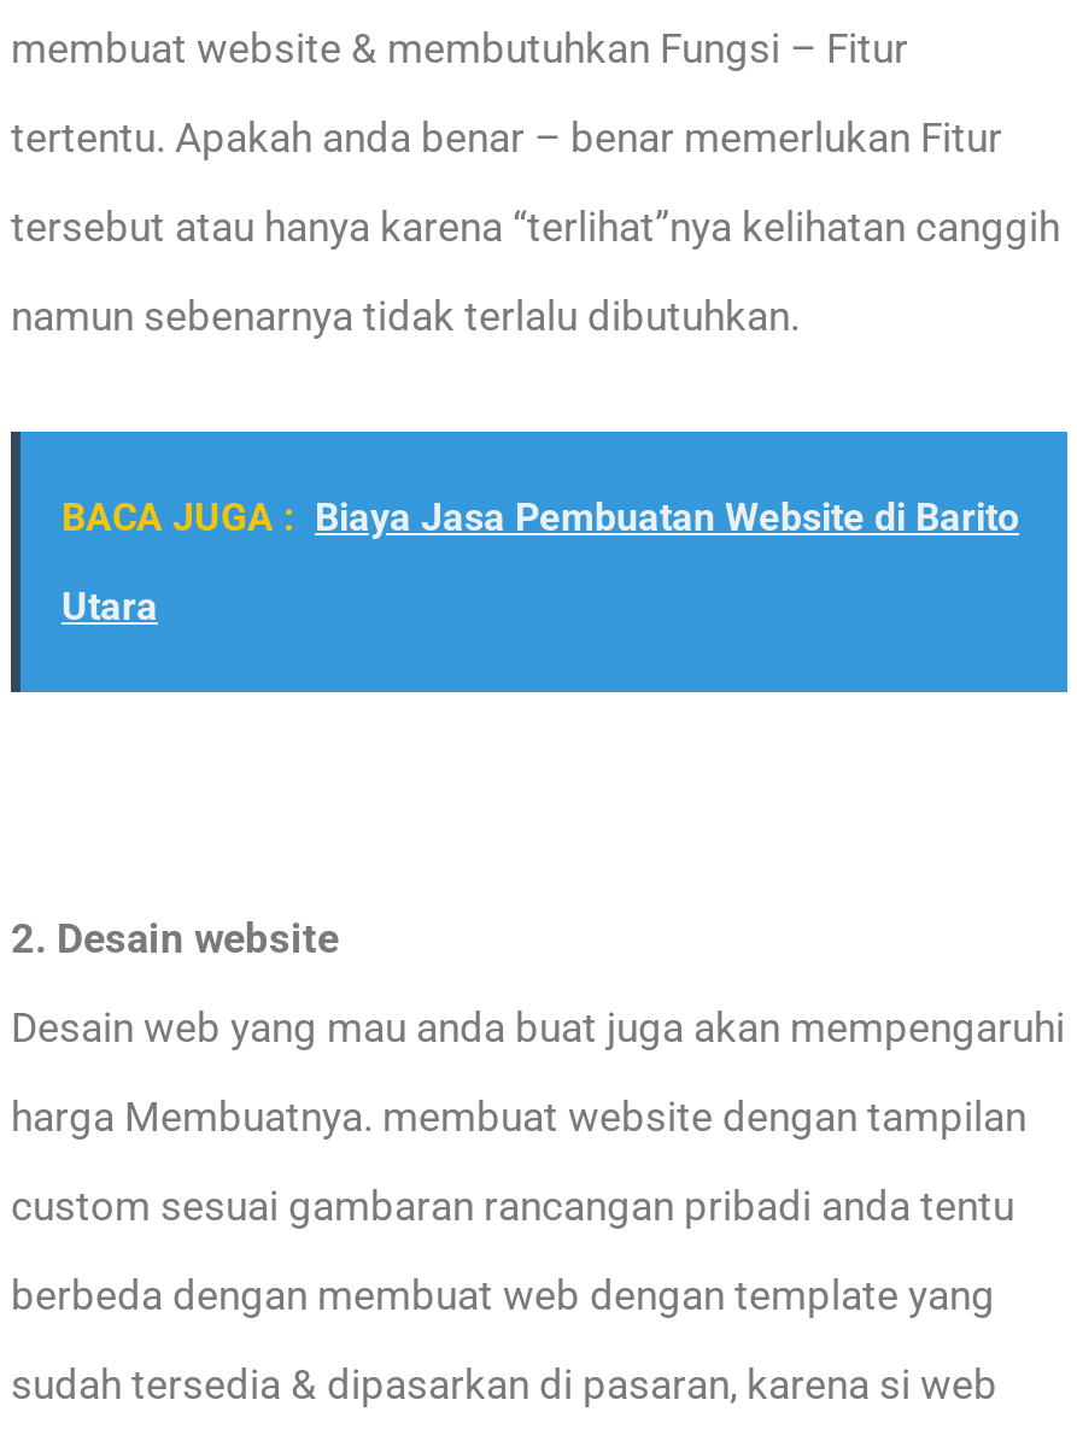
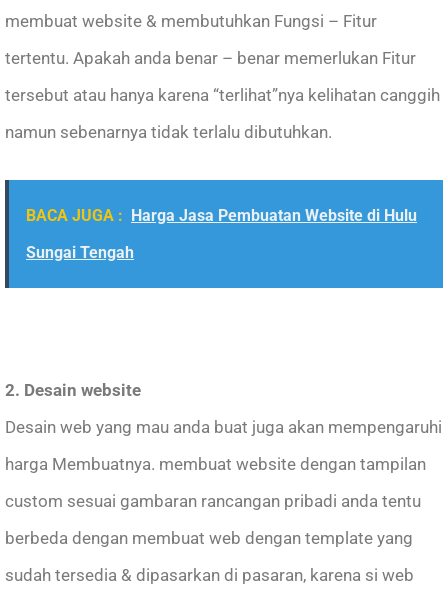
- BACA JUGA : Biaya Jasa Pembuatan Website di Barito
+ BACA JUGA : Harga Jasa Pembuatan Website di Hulu

- Utara
+ Sungai Tengah
